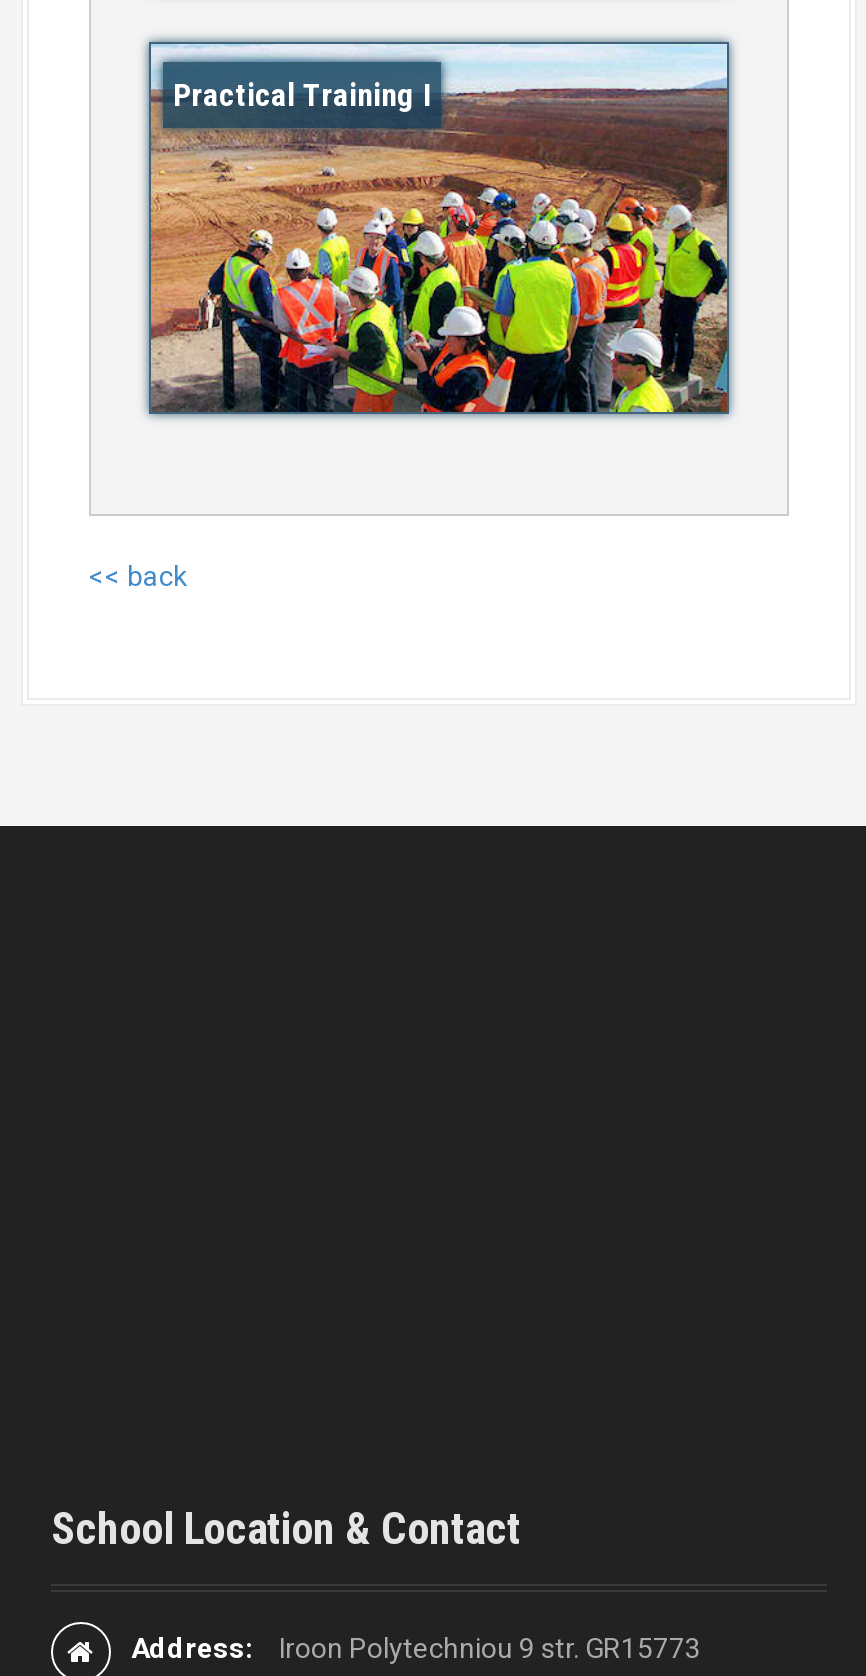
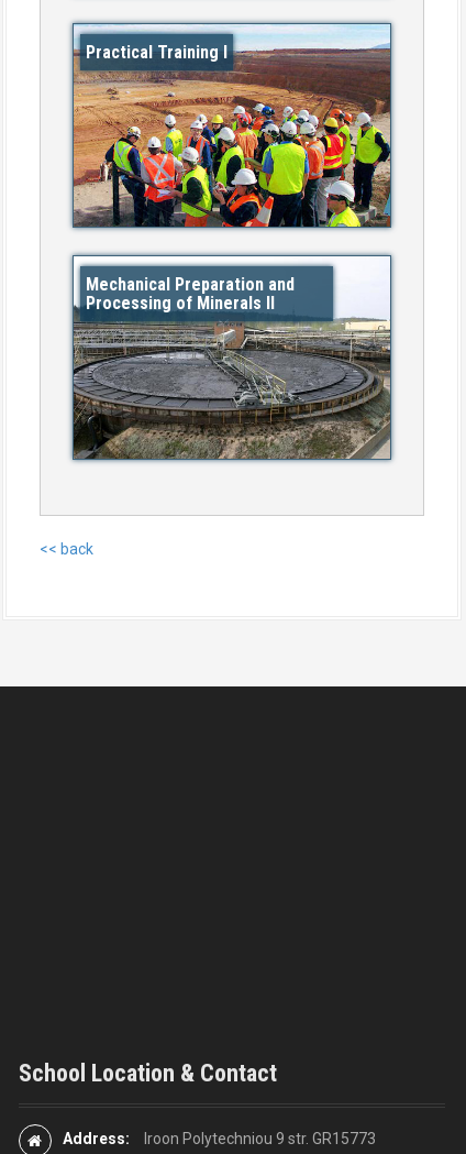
+ [image]
+ Mechanical Preparation and
+ Processing of Minerals II
